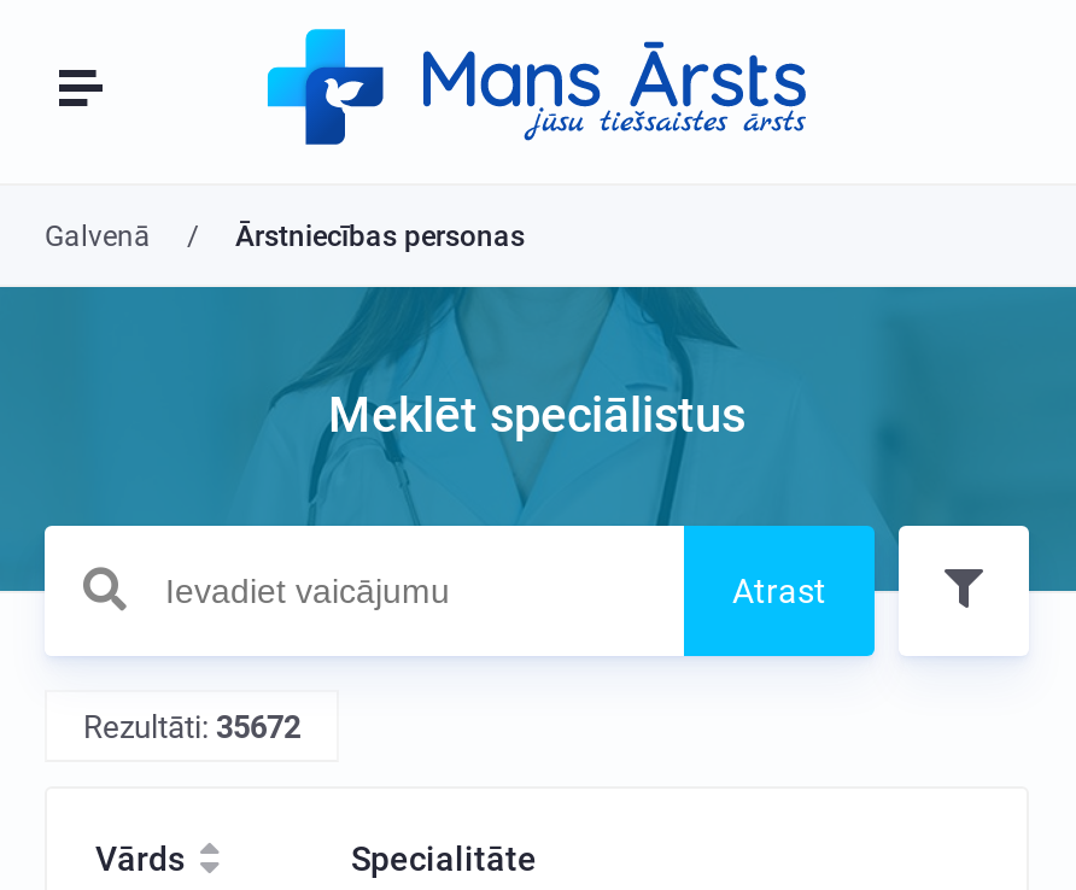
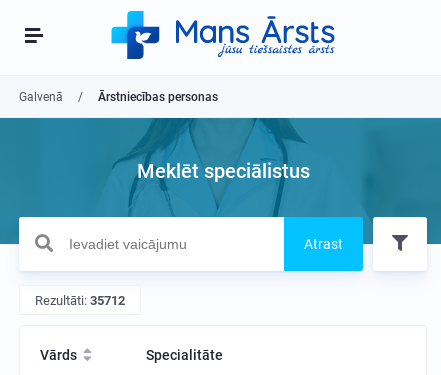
- Rezultāti: 35672
+ Rezultāti: 35712
